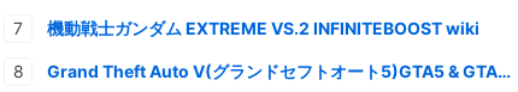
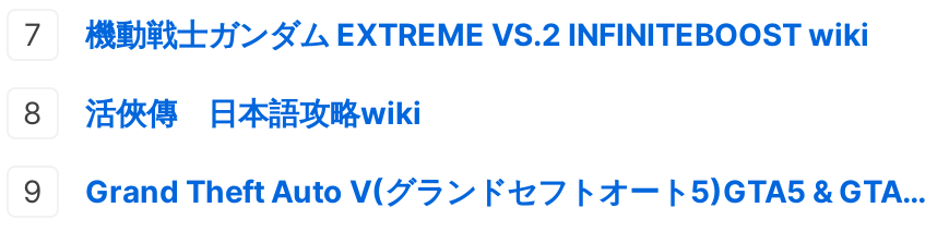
+ 活俠傳 日本語攻略wiki
